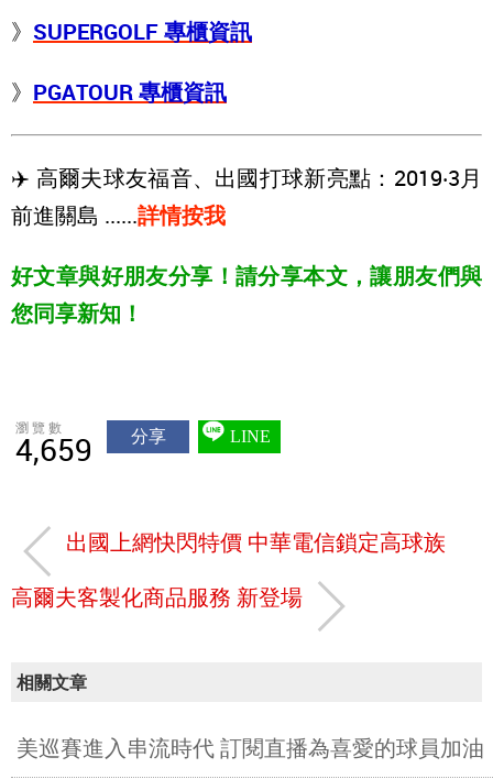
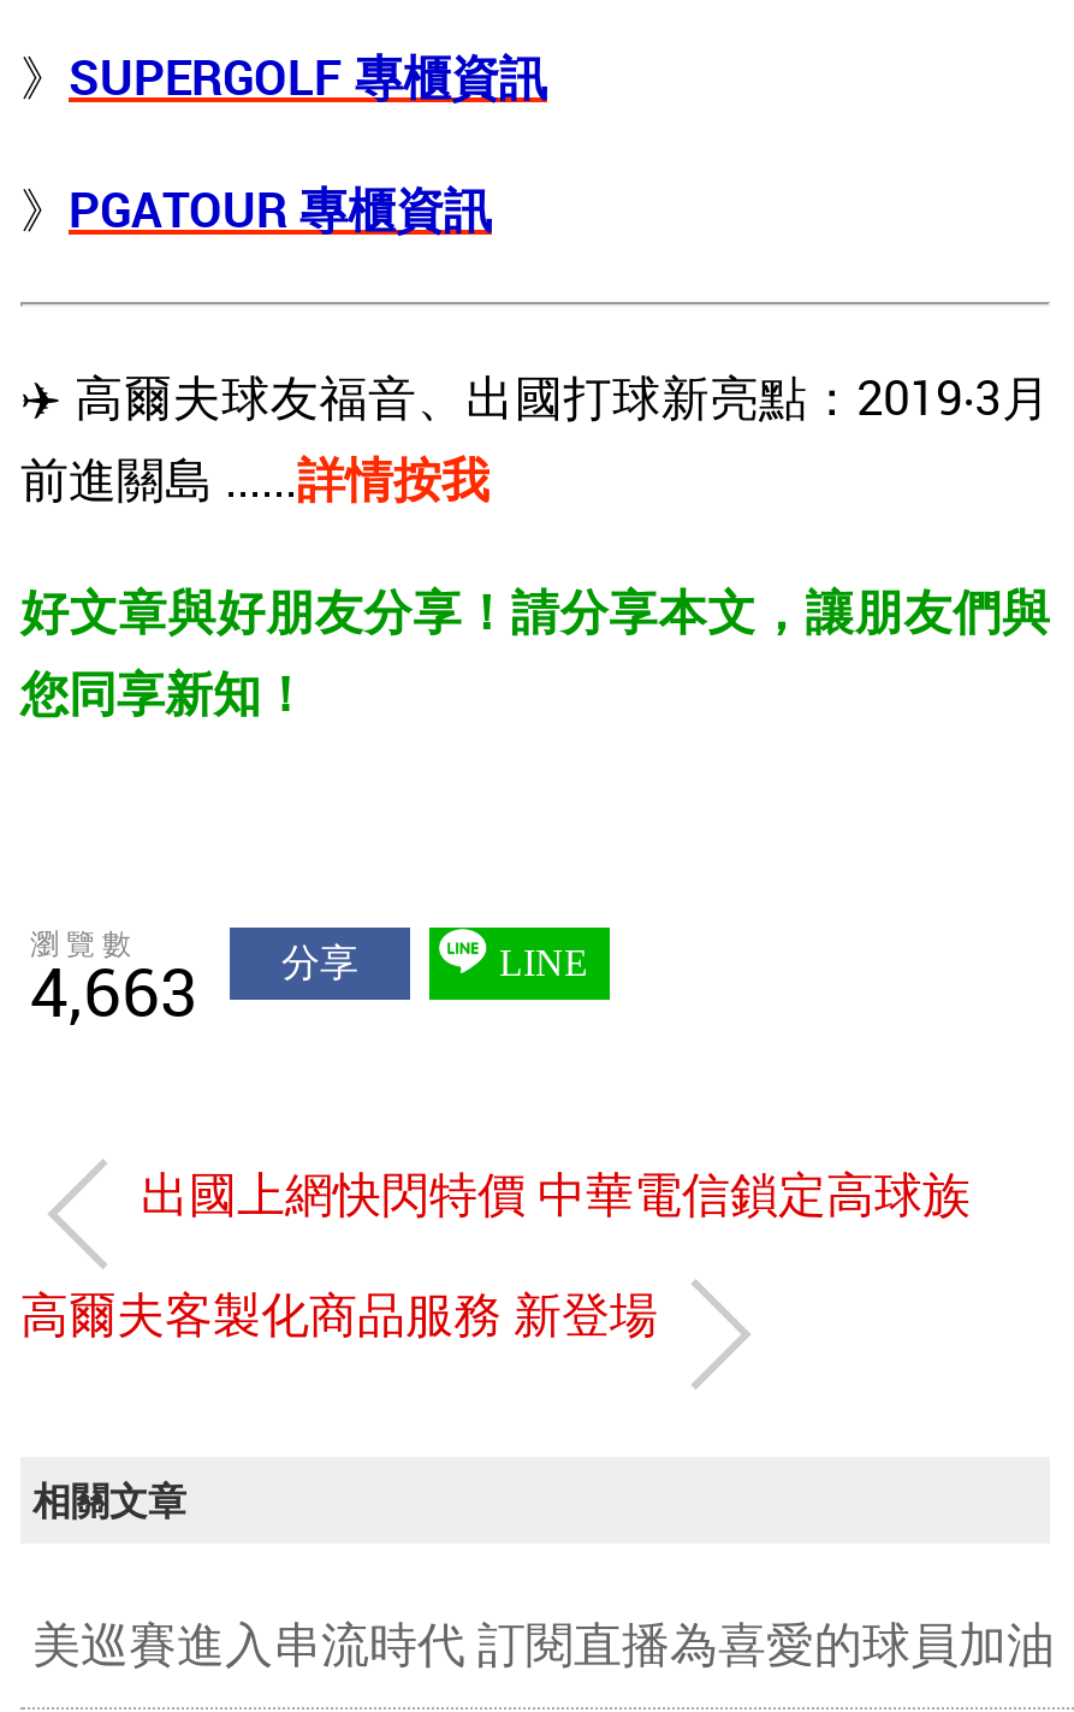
- 4,659
+ 4,663
